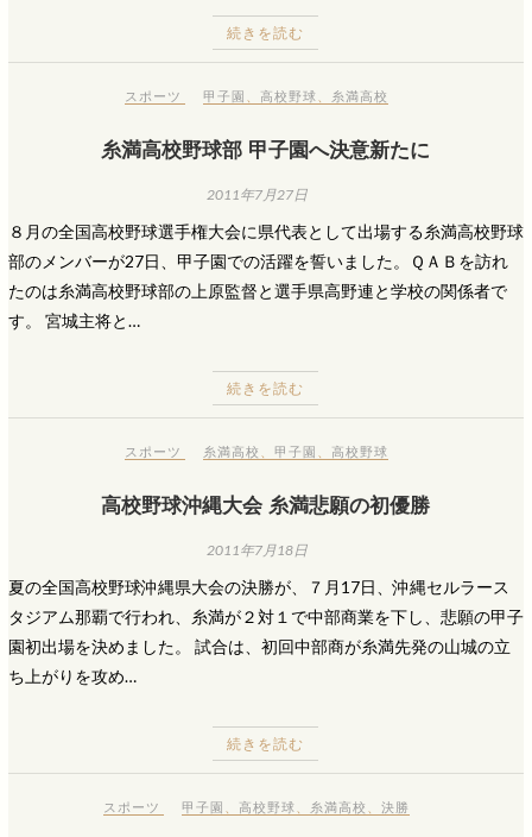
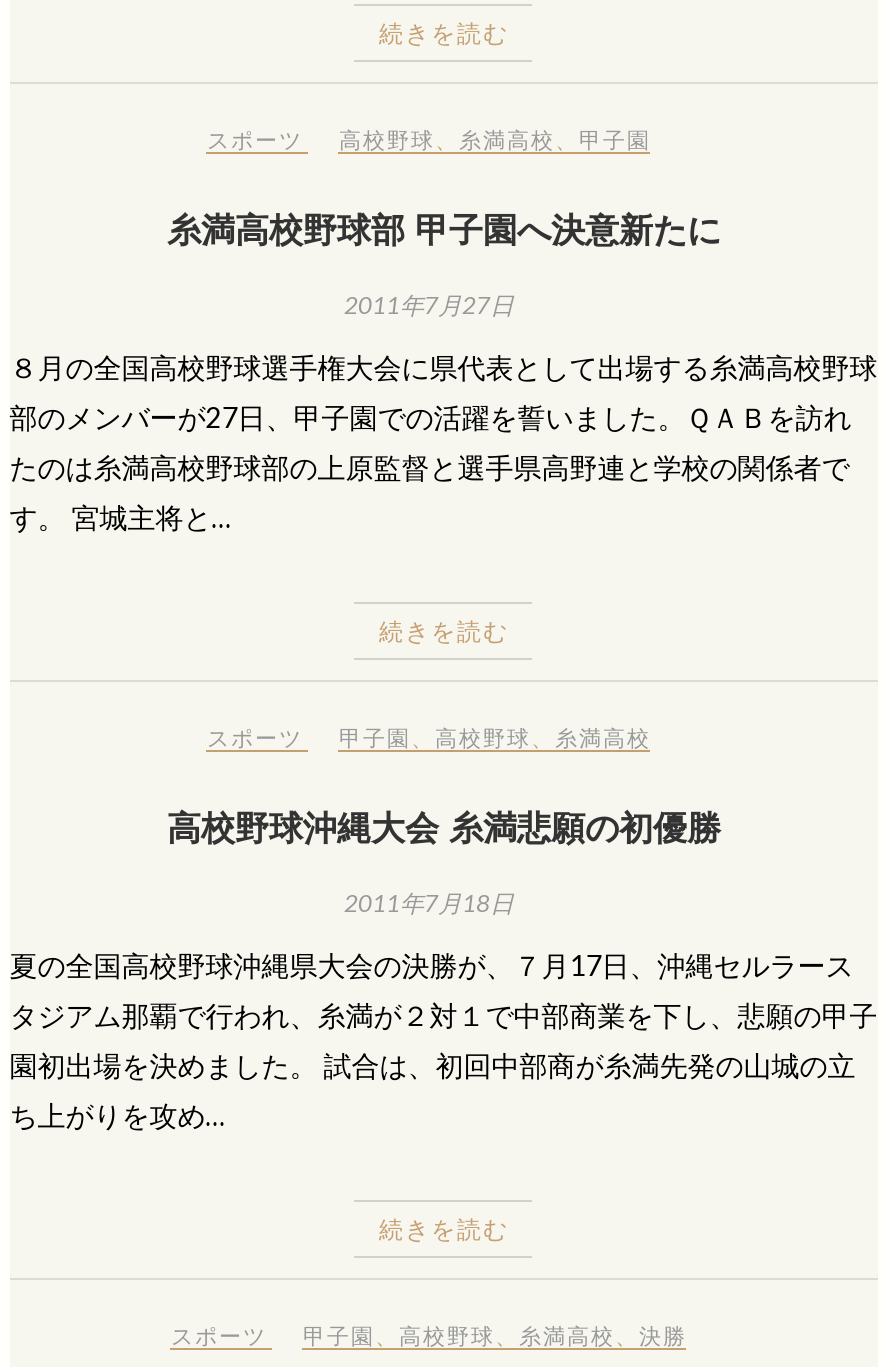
moved down: 甲子園、高校野球、糸満高校

+ 高校野球、糸満高校、甲子園

- 糸満高校、甲子園、高校野球
